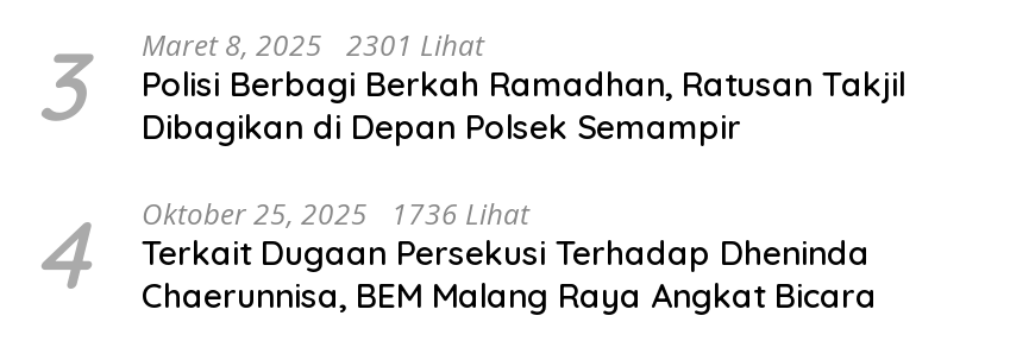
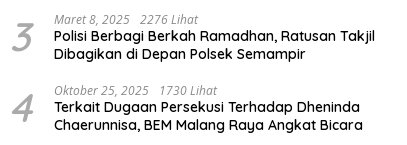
- 3 Maret 8, 2025 2301 Lihat Polisi Berbagi Berkah Ramadhan, Ratusan Takjil Dibagikan di Depan Polsek Semampir
+ 3 Maret 8, 2025 2276 Lihat Polisi Berbagi Berkah Ramadhan, Ratusan Takjil Dibagikan di Depan Polsek Semampir

- Oktober 25, 2025 1736 Lihat
+ Oktober 25, 2025 1730 Lihat
